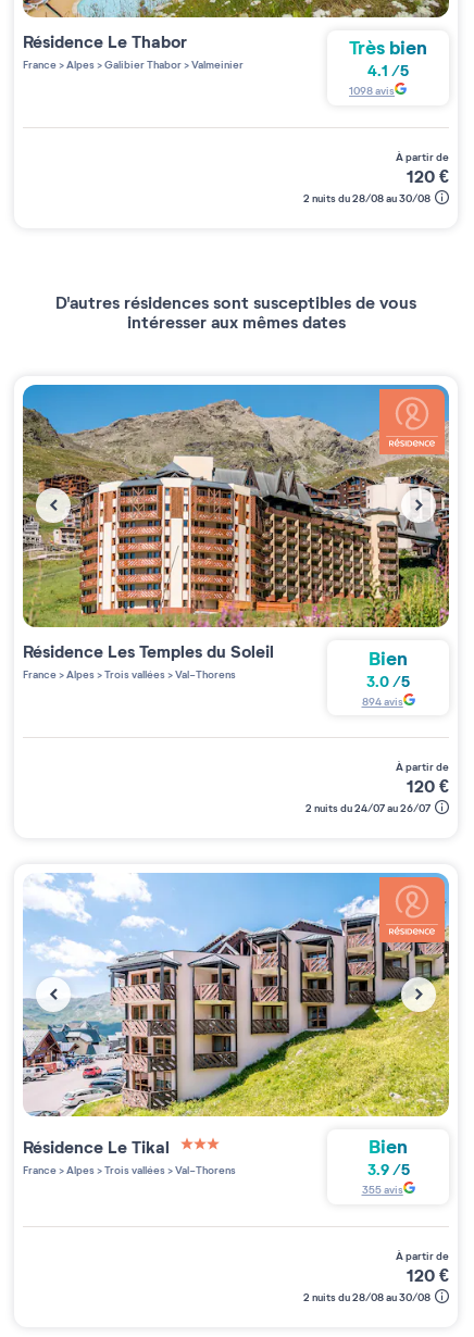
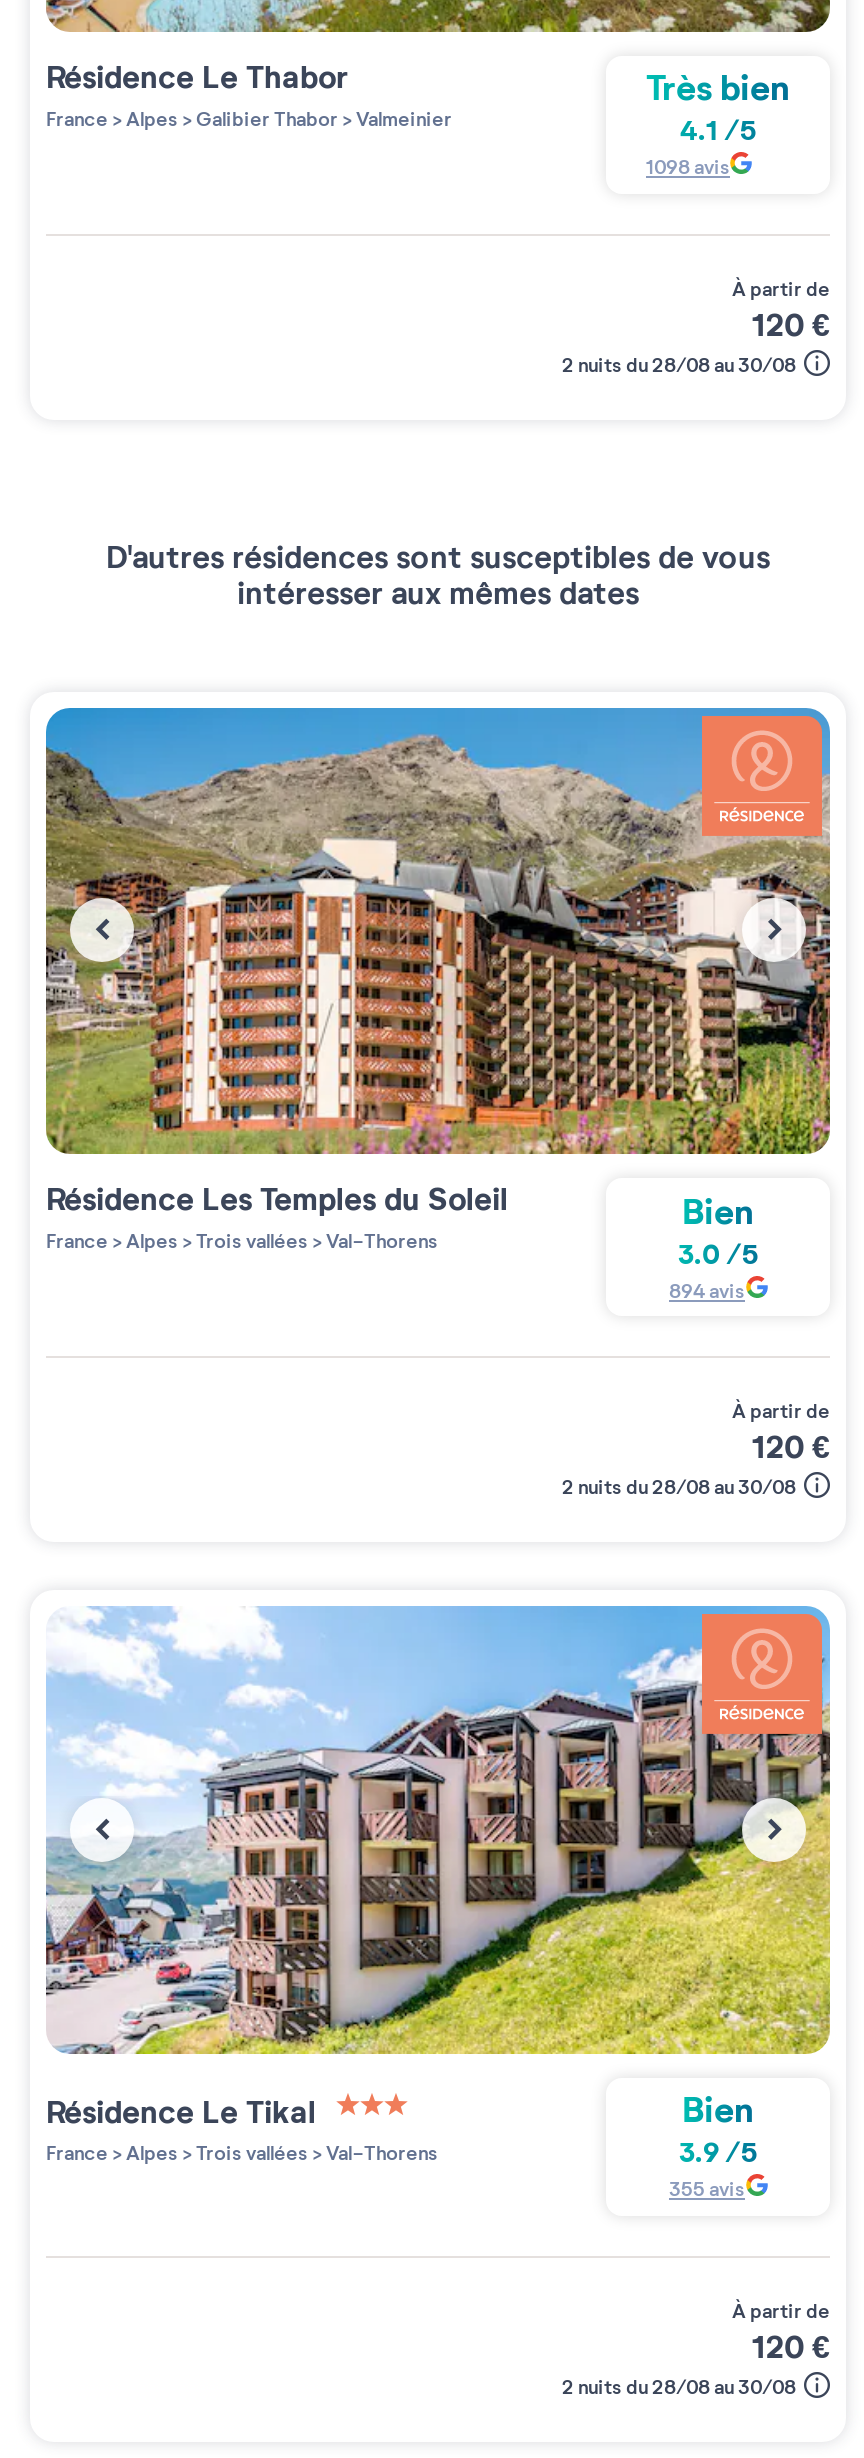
- 2 nuits du 24/07 au 26/07
+ 2 nuits du 28/08 au 30/08
